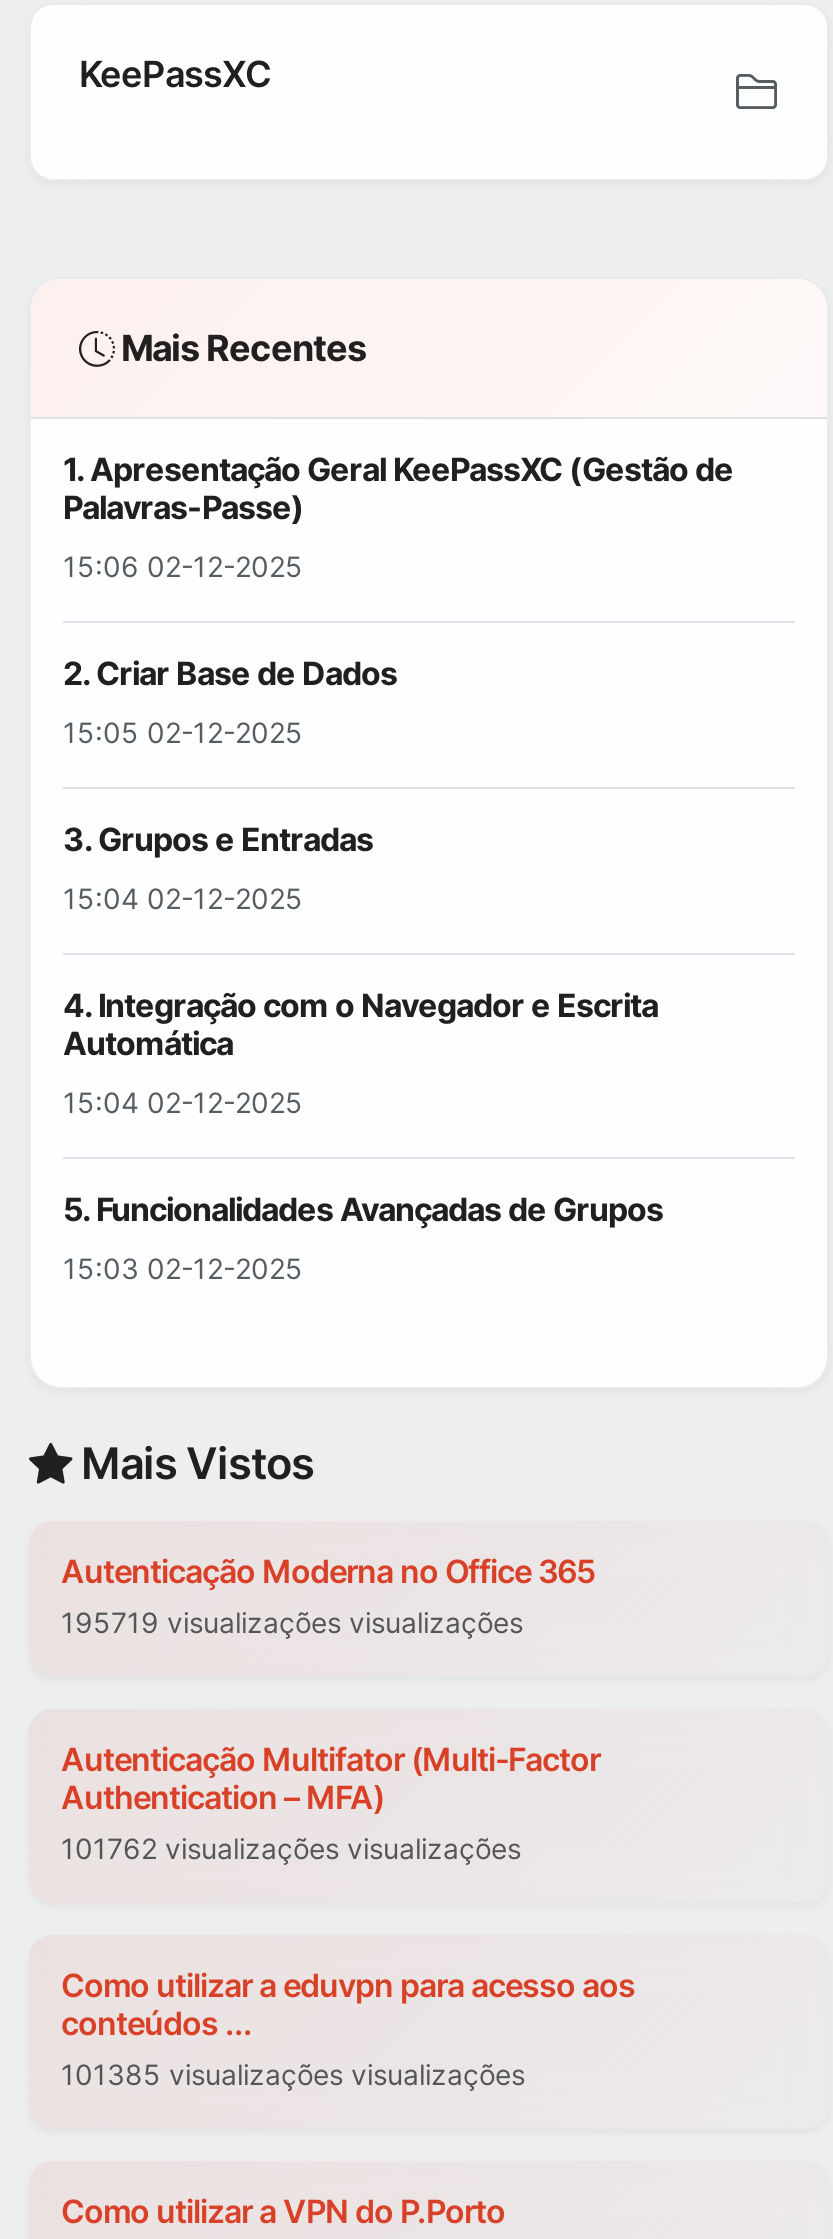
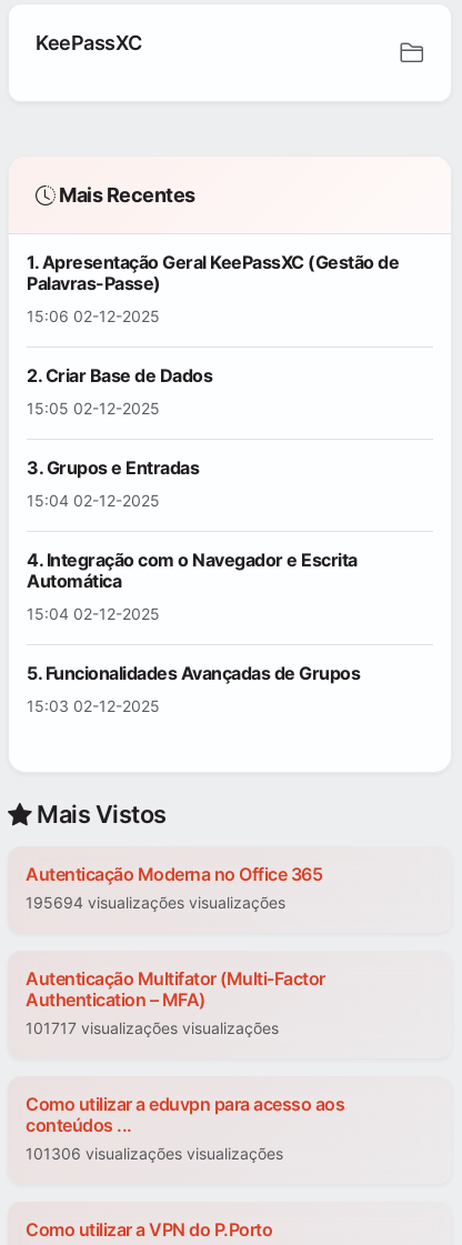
- 195719 visualizações visualizações
+ 195694 visualizações visualizações

- 101762 visualizações visualizações
+ 101717 visualizações visualizações

- 101385 visualizações visualizações
+ 101306 visualizações visualizações
